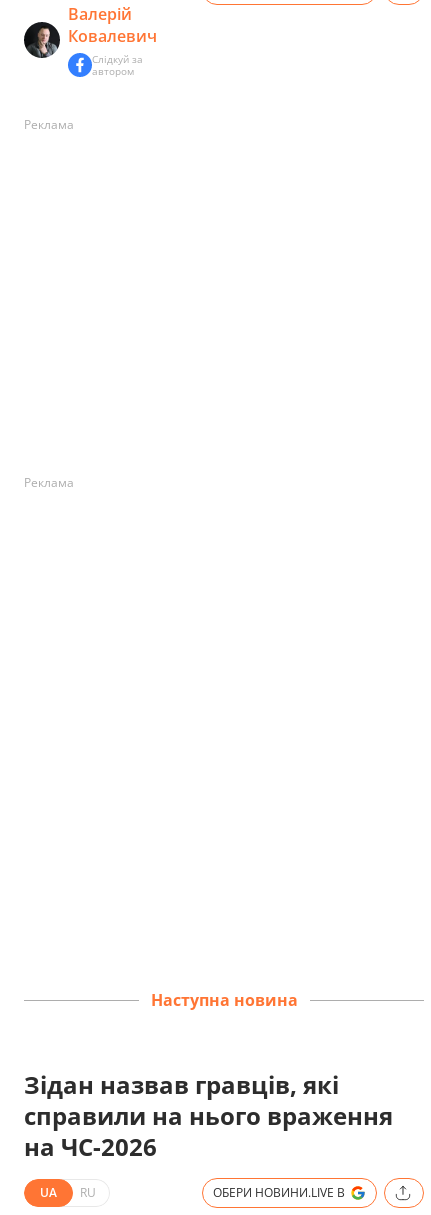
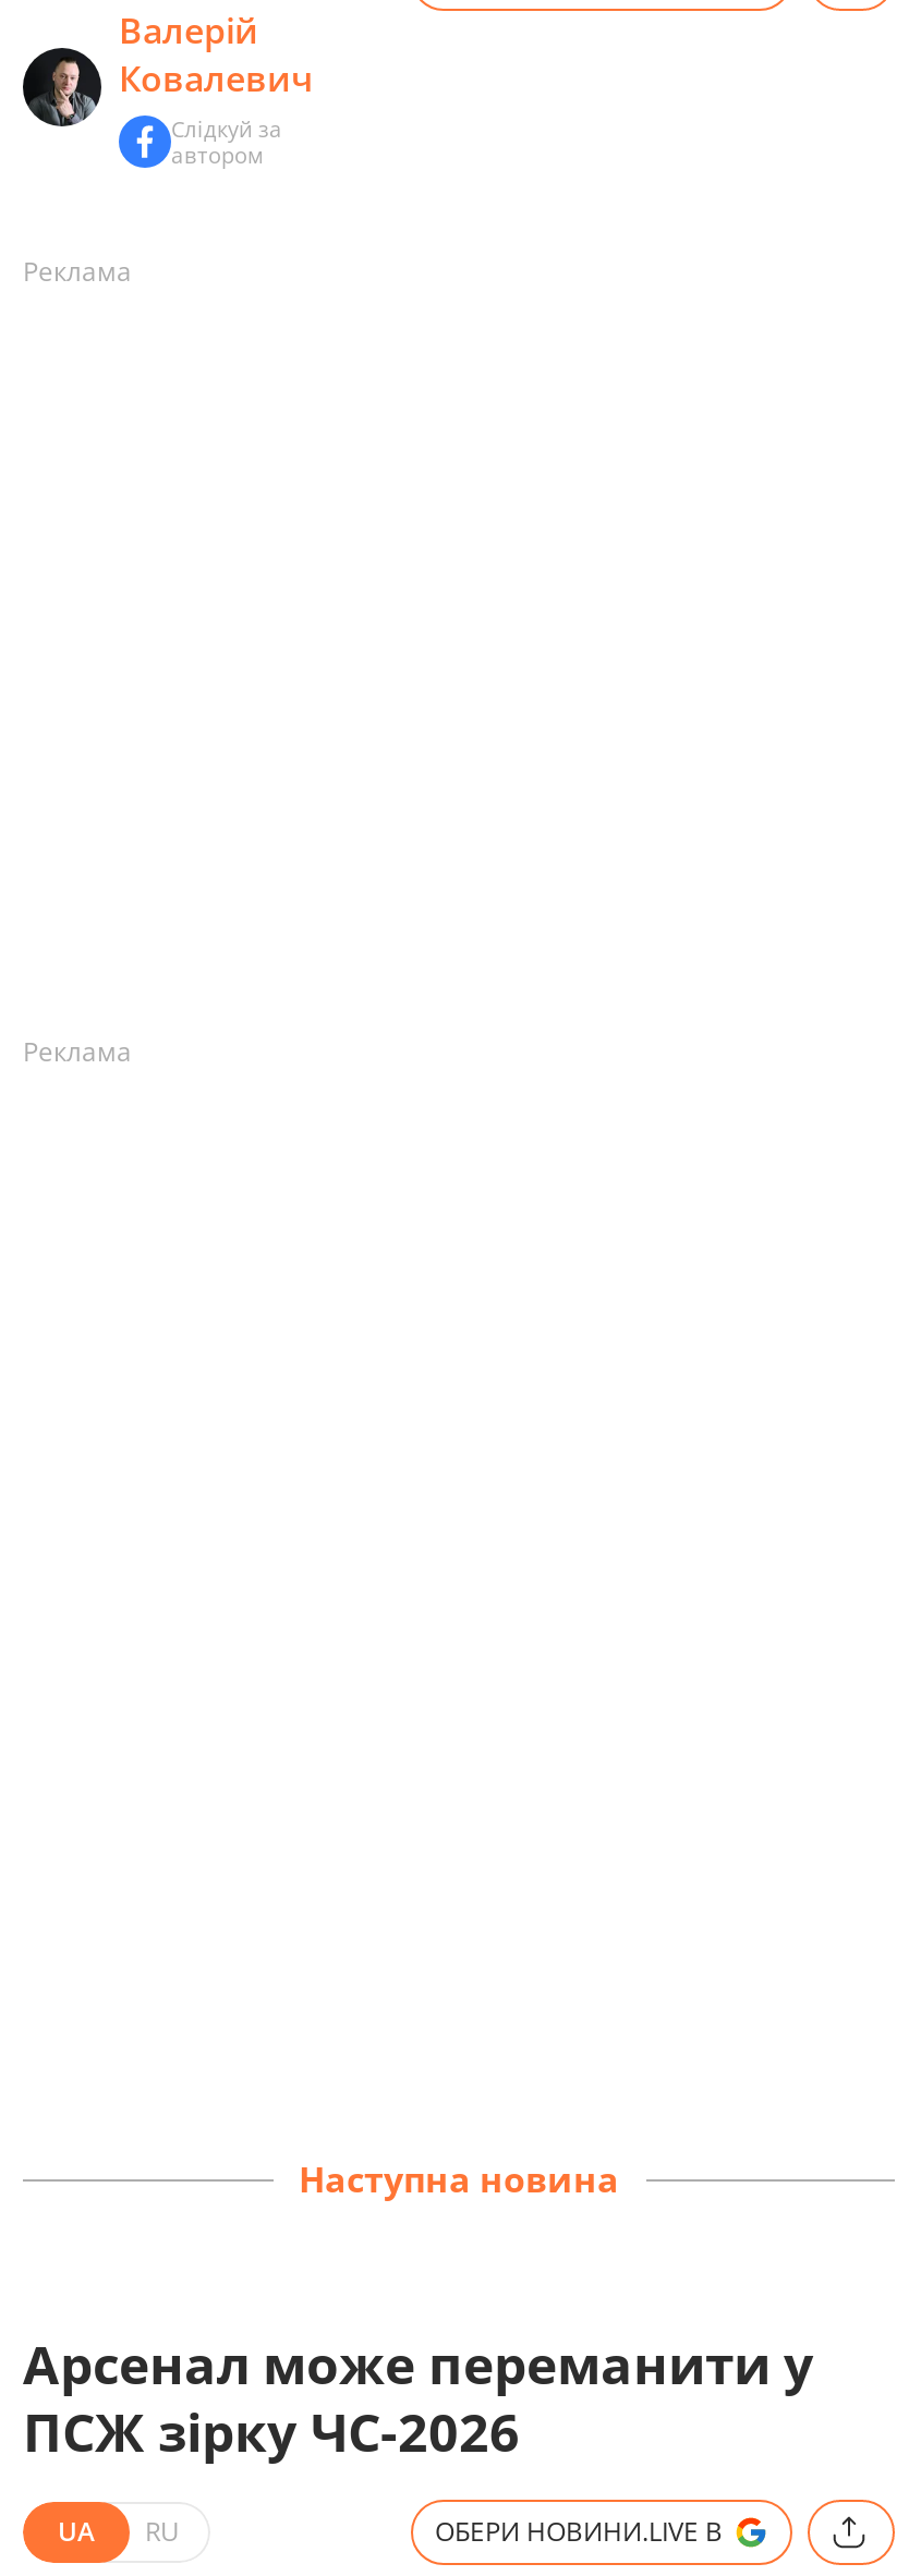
- Зідан назвав гравців, які
- справили на нього враження
- на ЧС-2026
+ Арсенал може переманити у
+ ПСЖ зірку ЧС-2026
